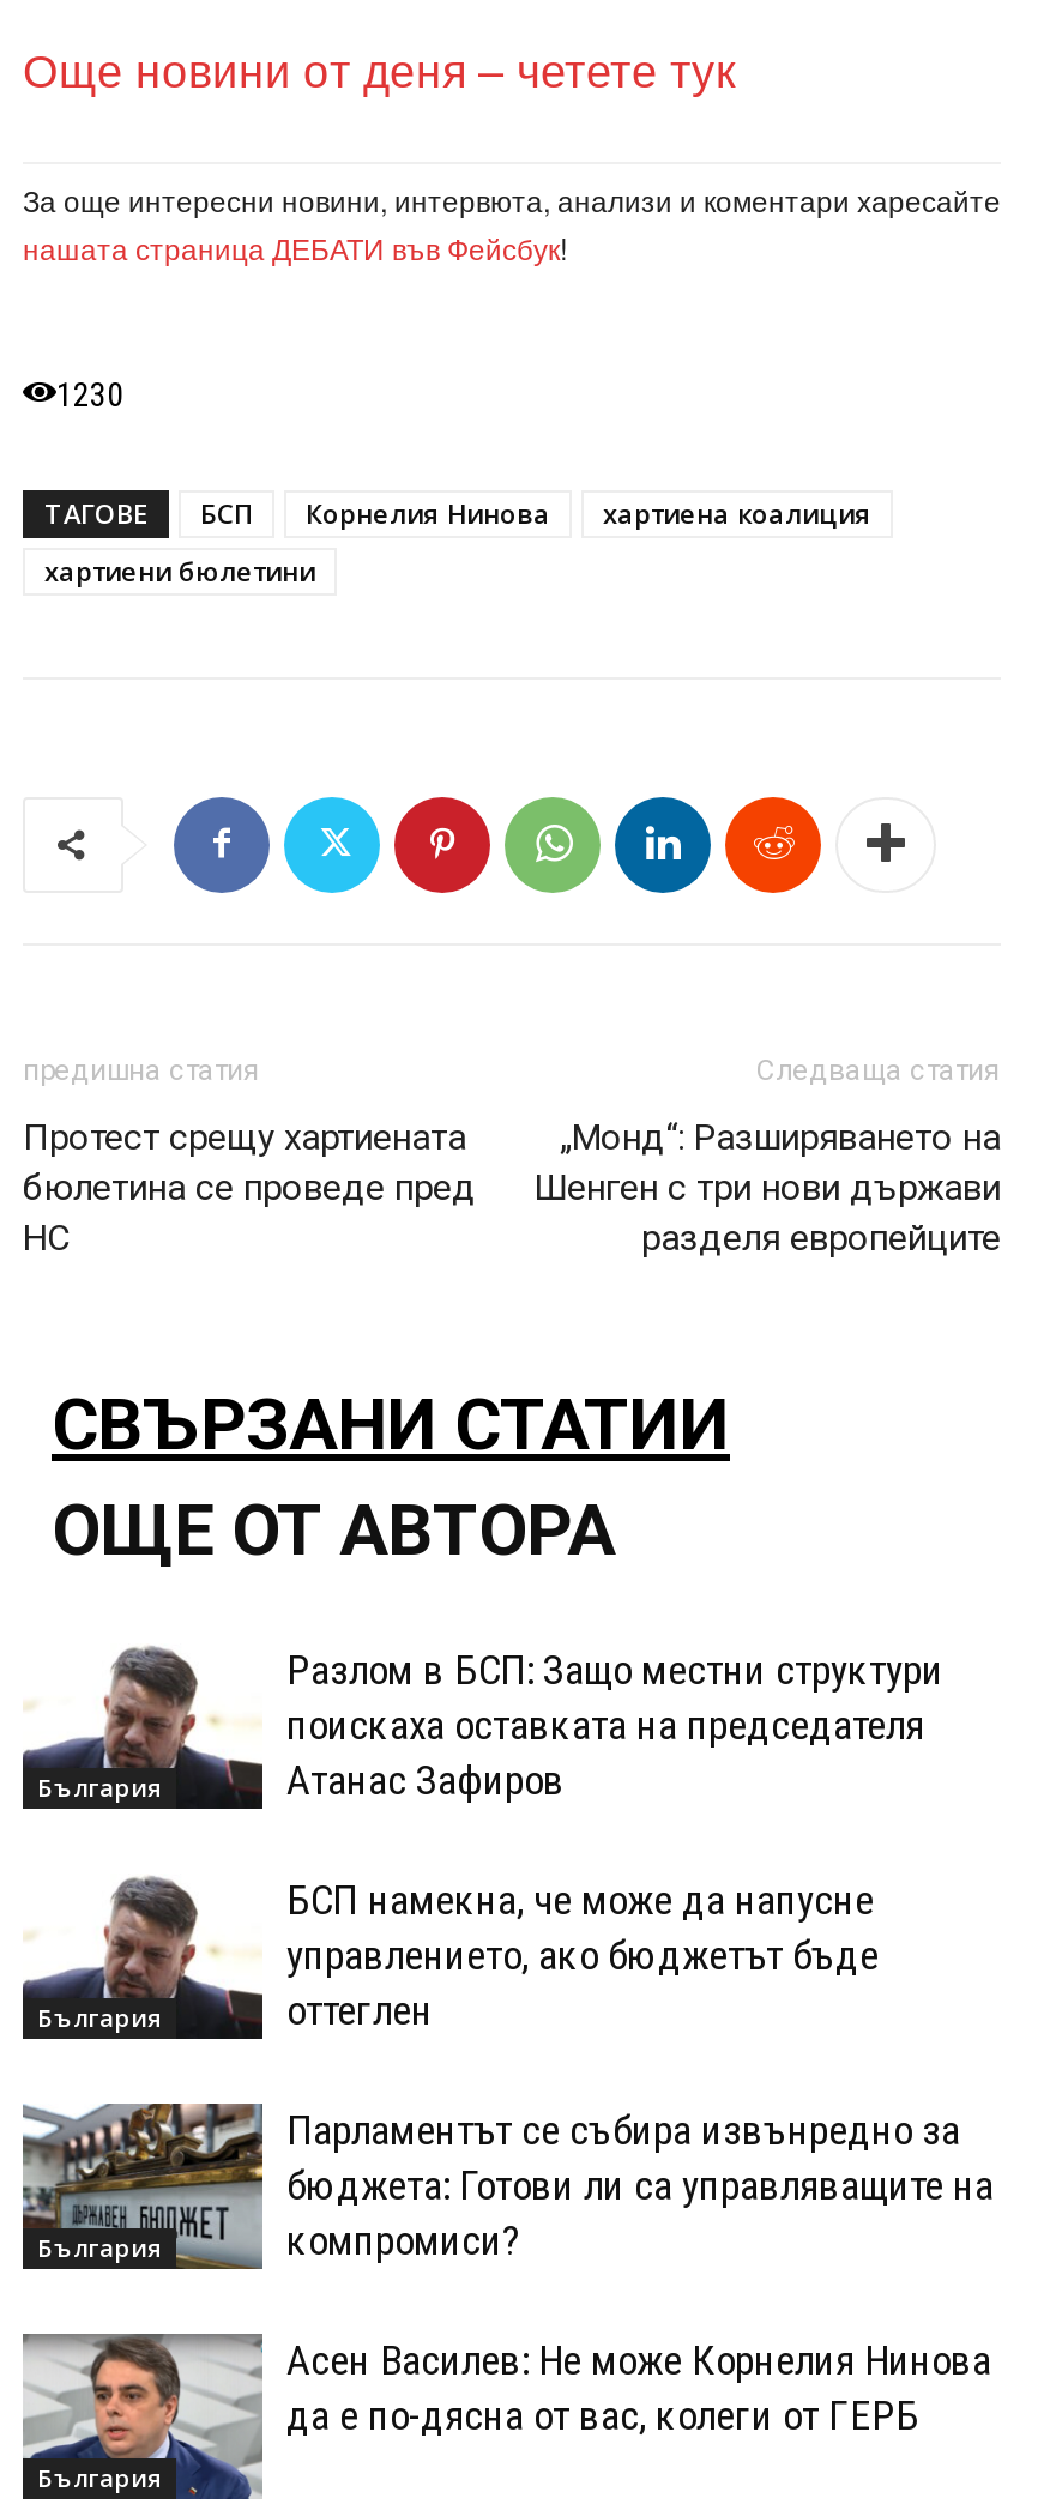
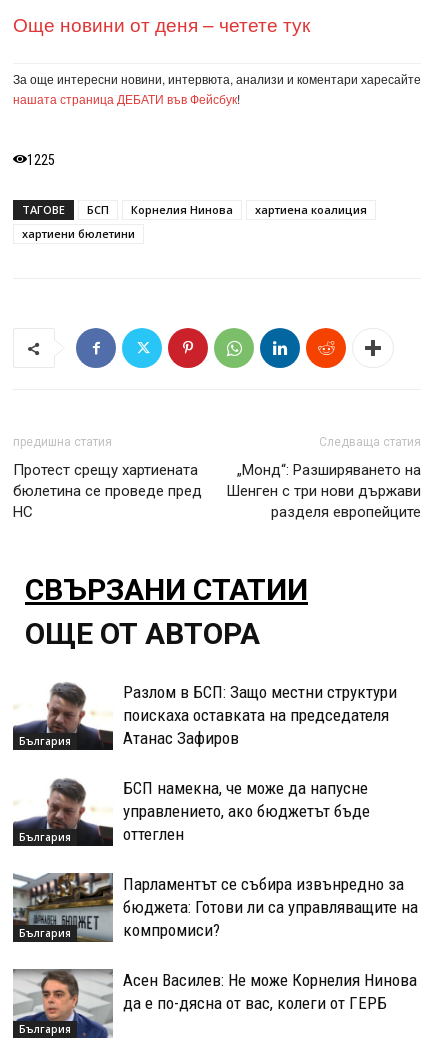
- 1230
+ 1225
